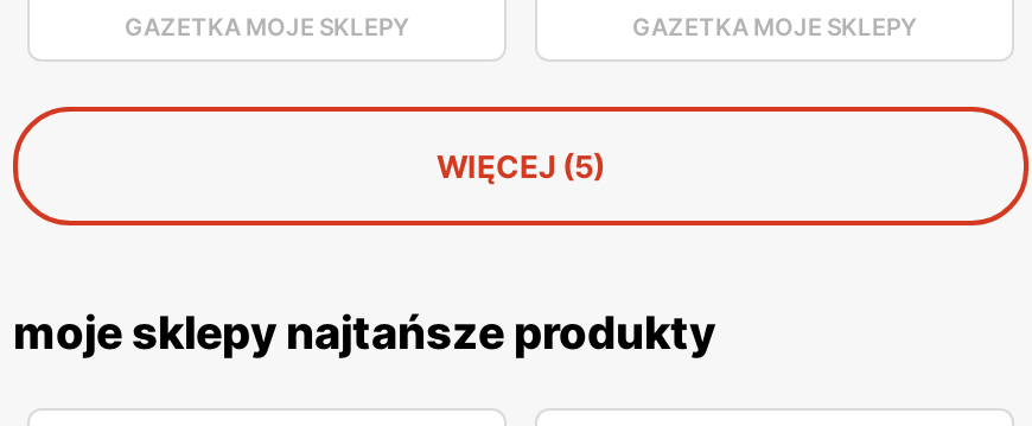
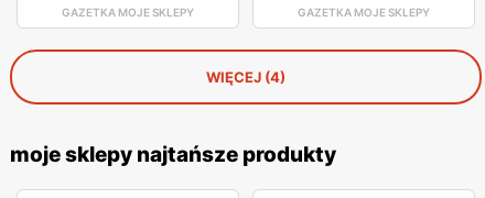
- WIĘCEJ (5)
+ WIĘCEJ (4)
